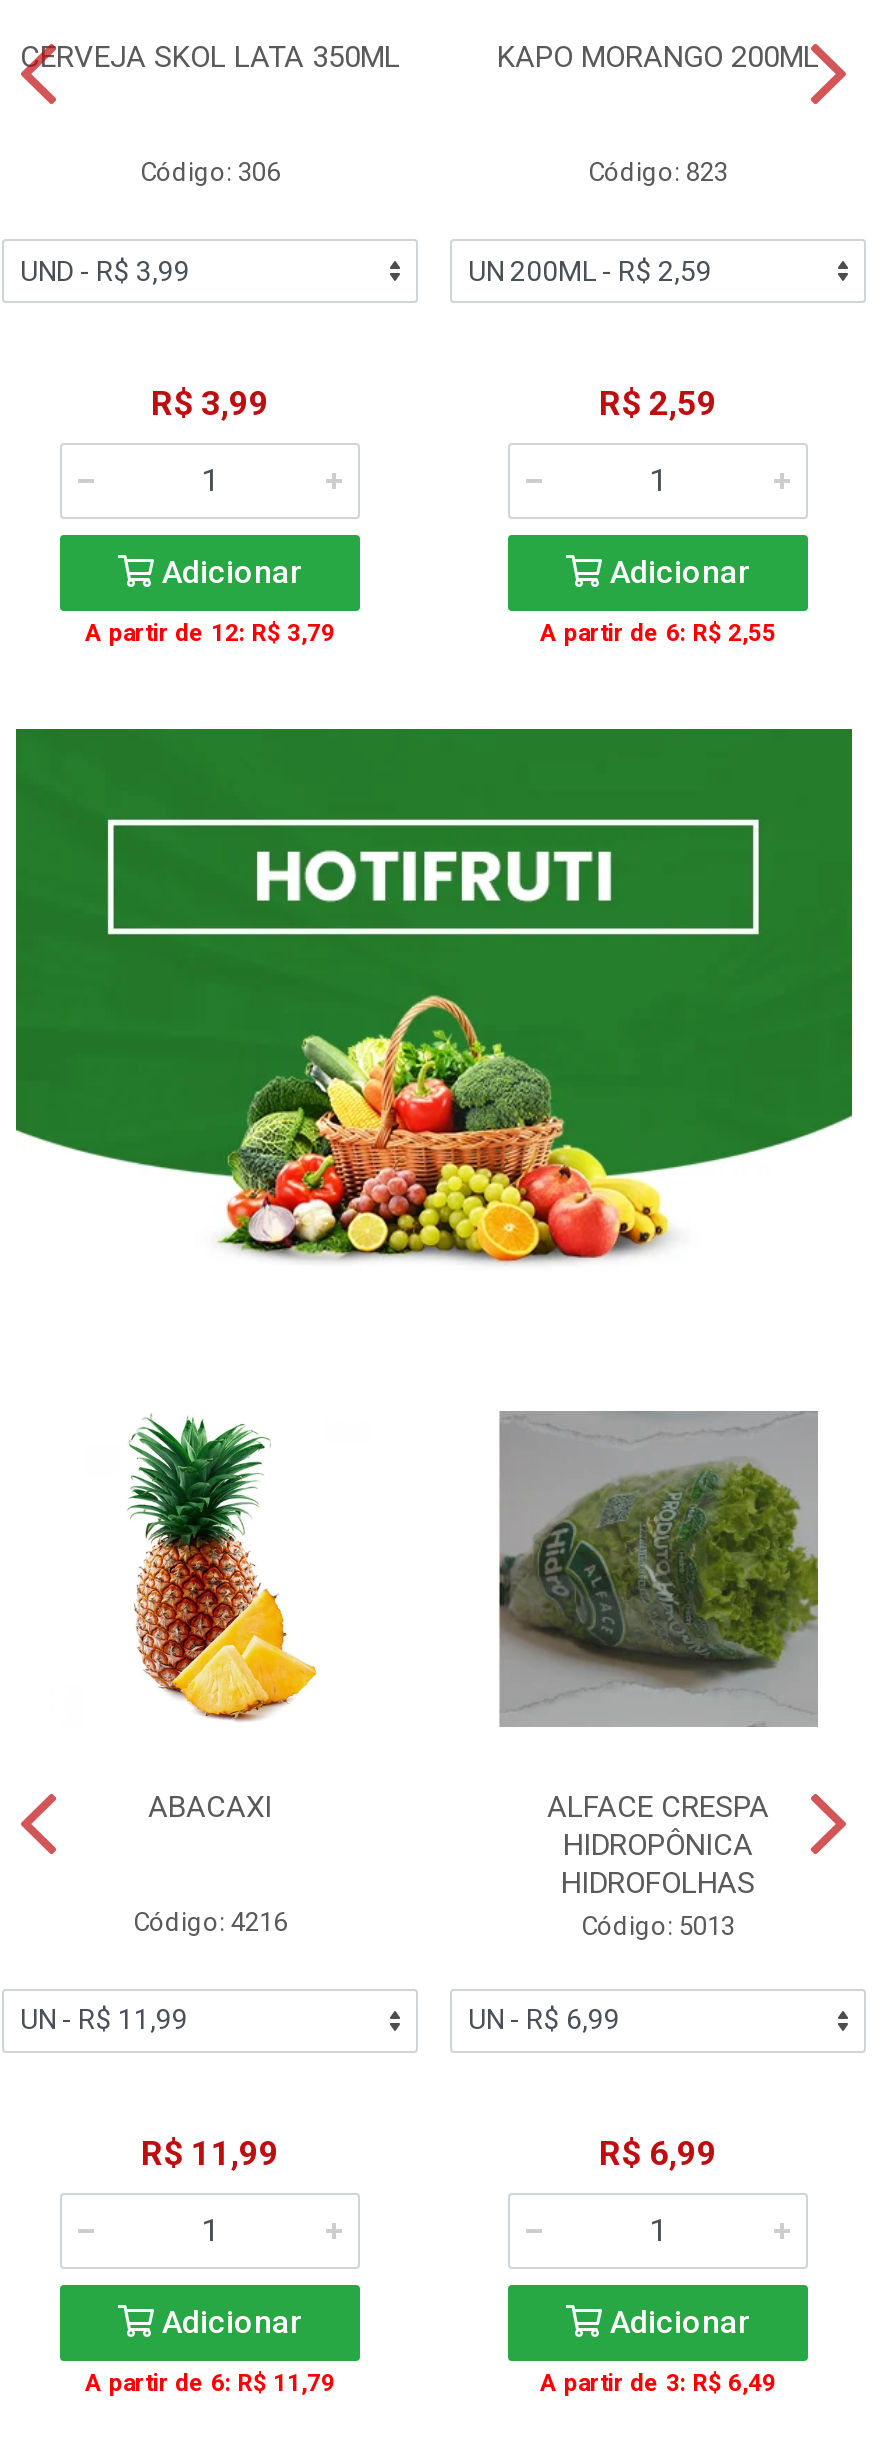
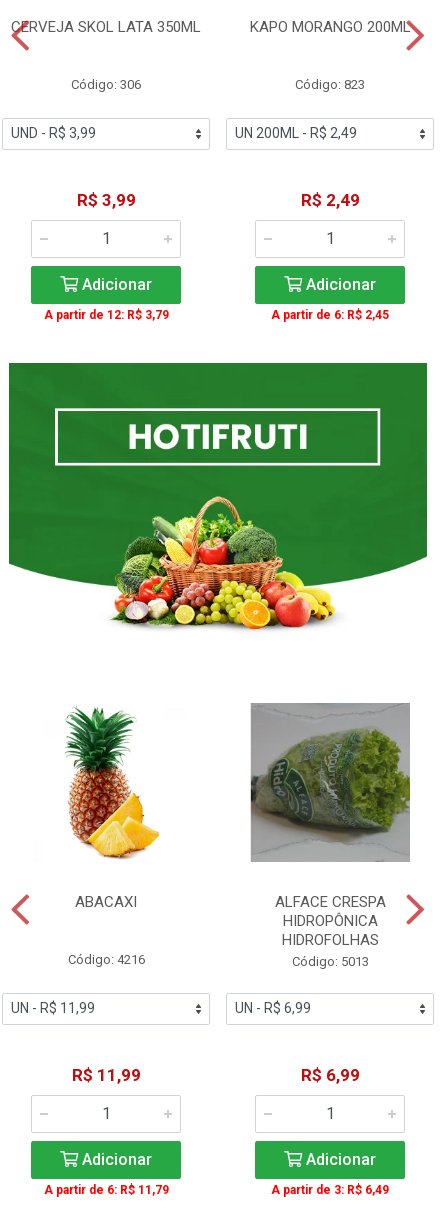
- R$ 2,59
+ R$ 2,49

- A partir de 6: R$ 2,55
+ A partir de 6: R$ 2,45
